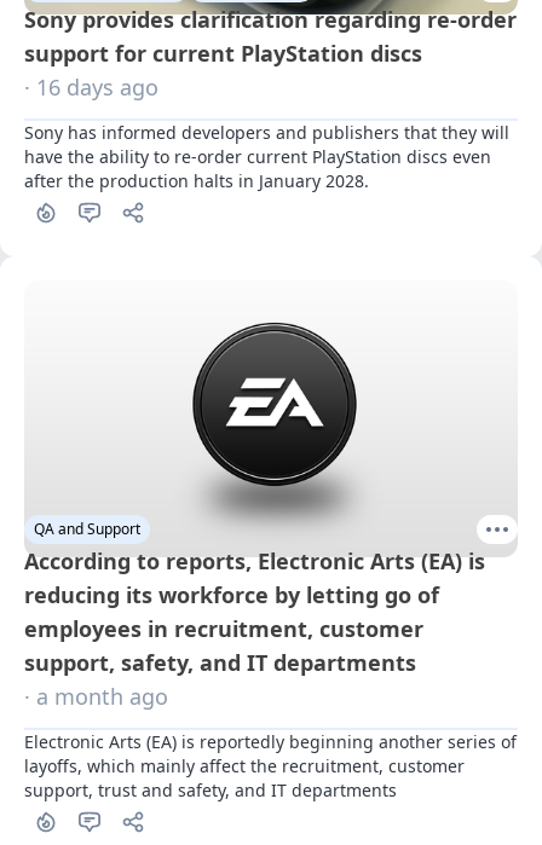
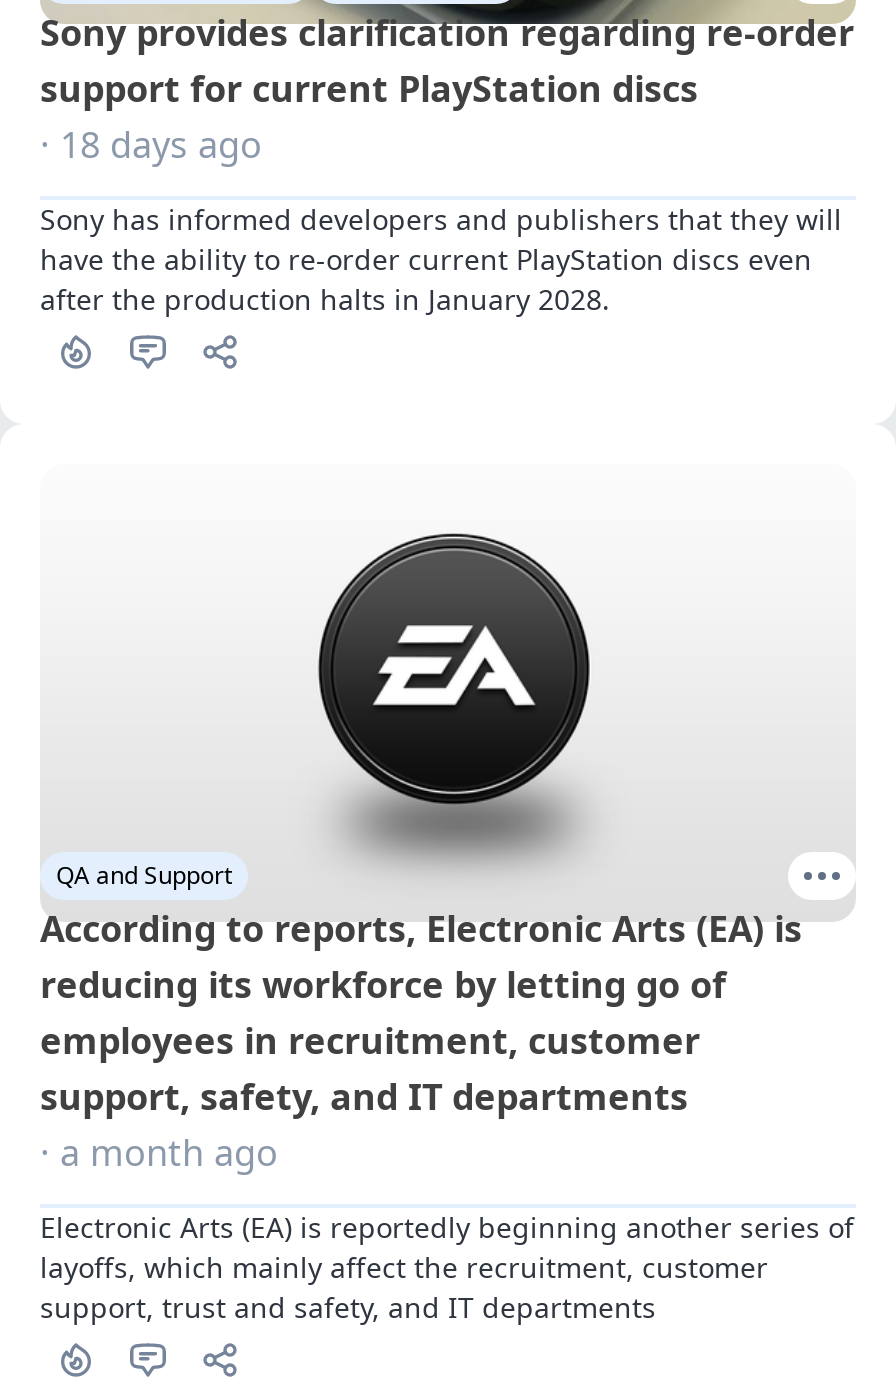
- · 16 days ago
+ · 18 days ago
